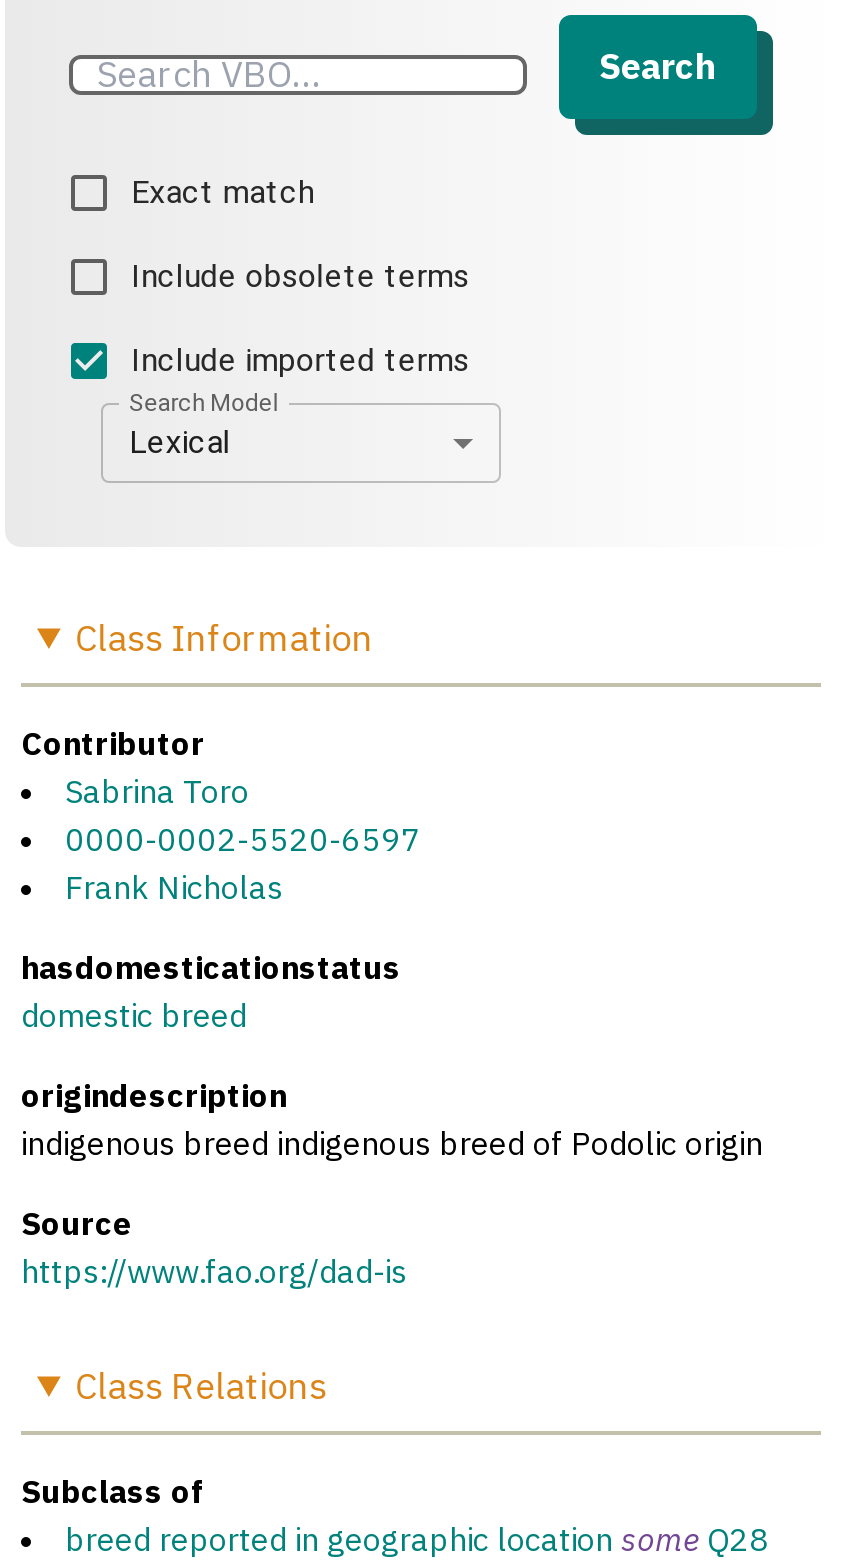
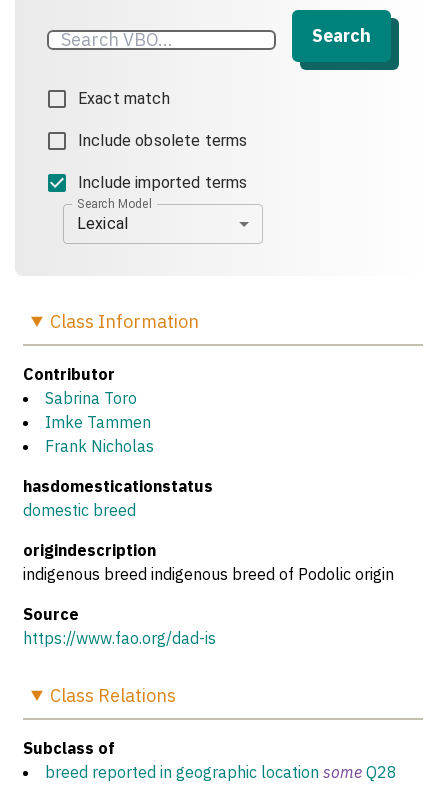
- 0000-0002-5520-6597
+ Imke Tammen
